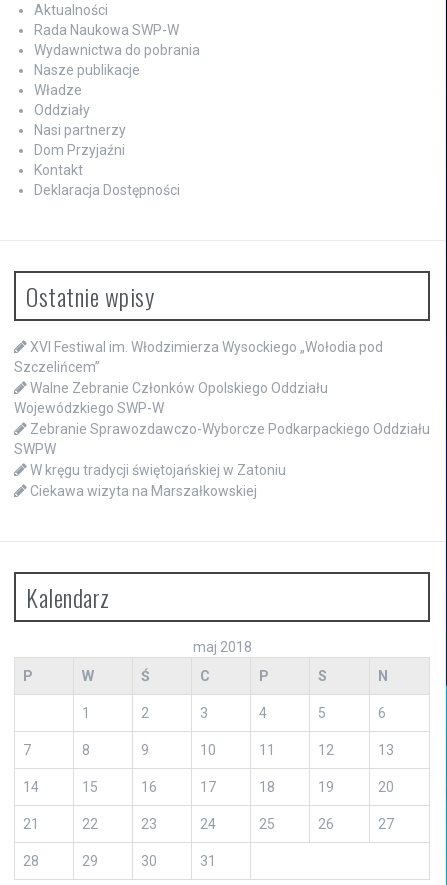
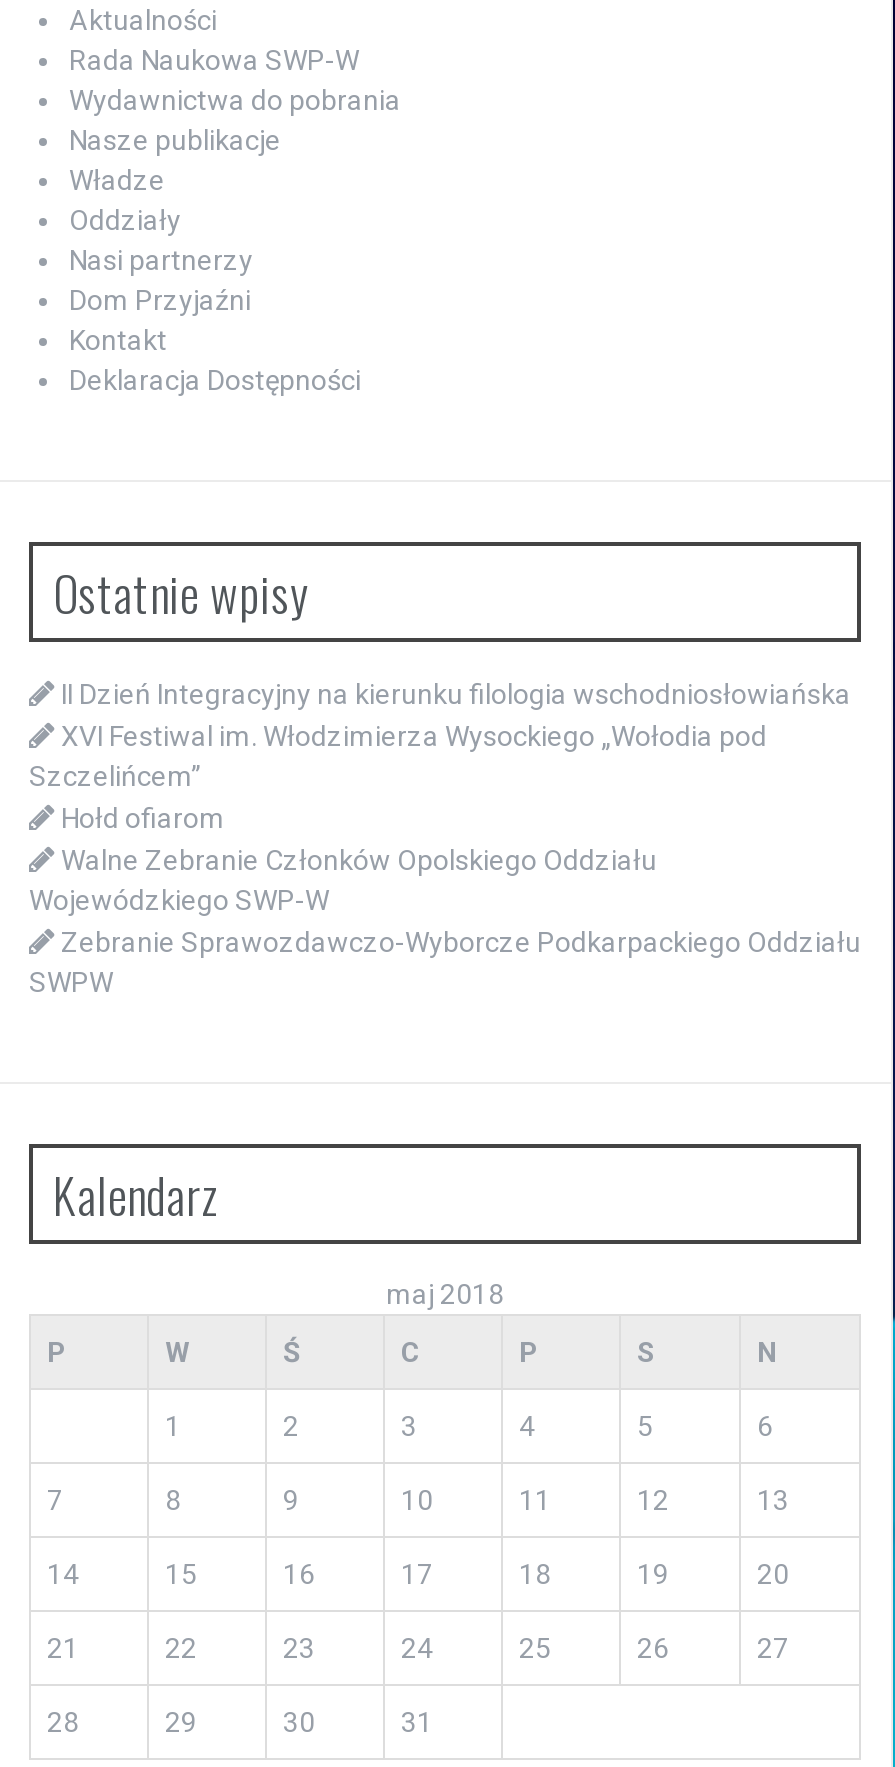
+ II Dzień Integracyjny na kierunku filologia wschodniosłowiańska

moved down: XVI Festiwal im. Włodzimierza Wysockiego „Wołodia pod | Szczelińcem”

moved down: Walne Zebranie Członków Opolskiego Oddziału | Wojewódzkiego SWP-W | Zebranie Sprawozdawczo-Wyborcze Podkarpackiego Oddziału | SWPW

+ Hołd ofiarom

- W kręgu tradycji świętojańskiej w Zatoniu
- Ciekawa wizyta na Marszałkowskiej
